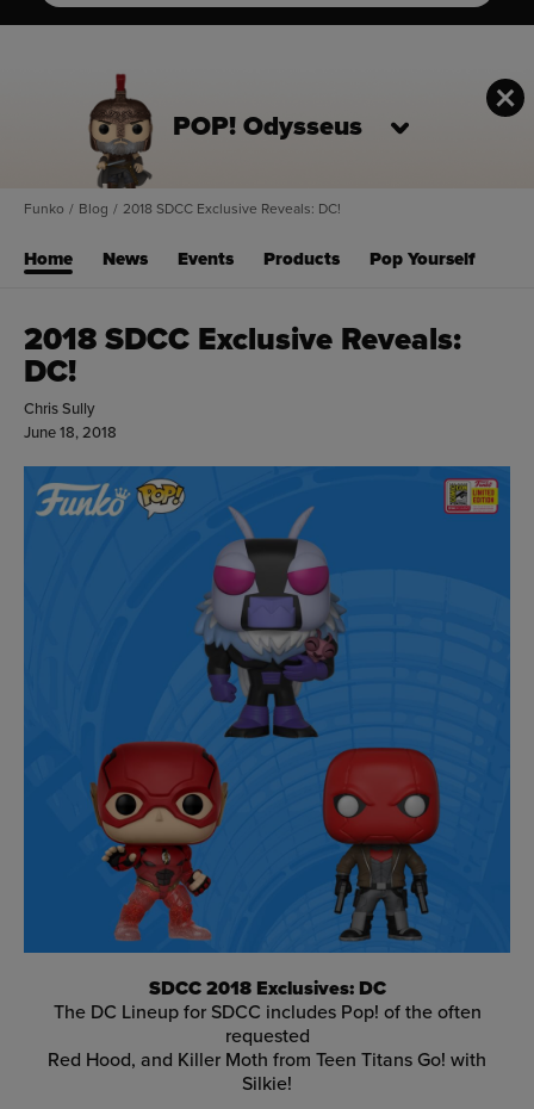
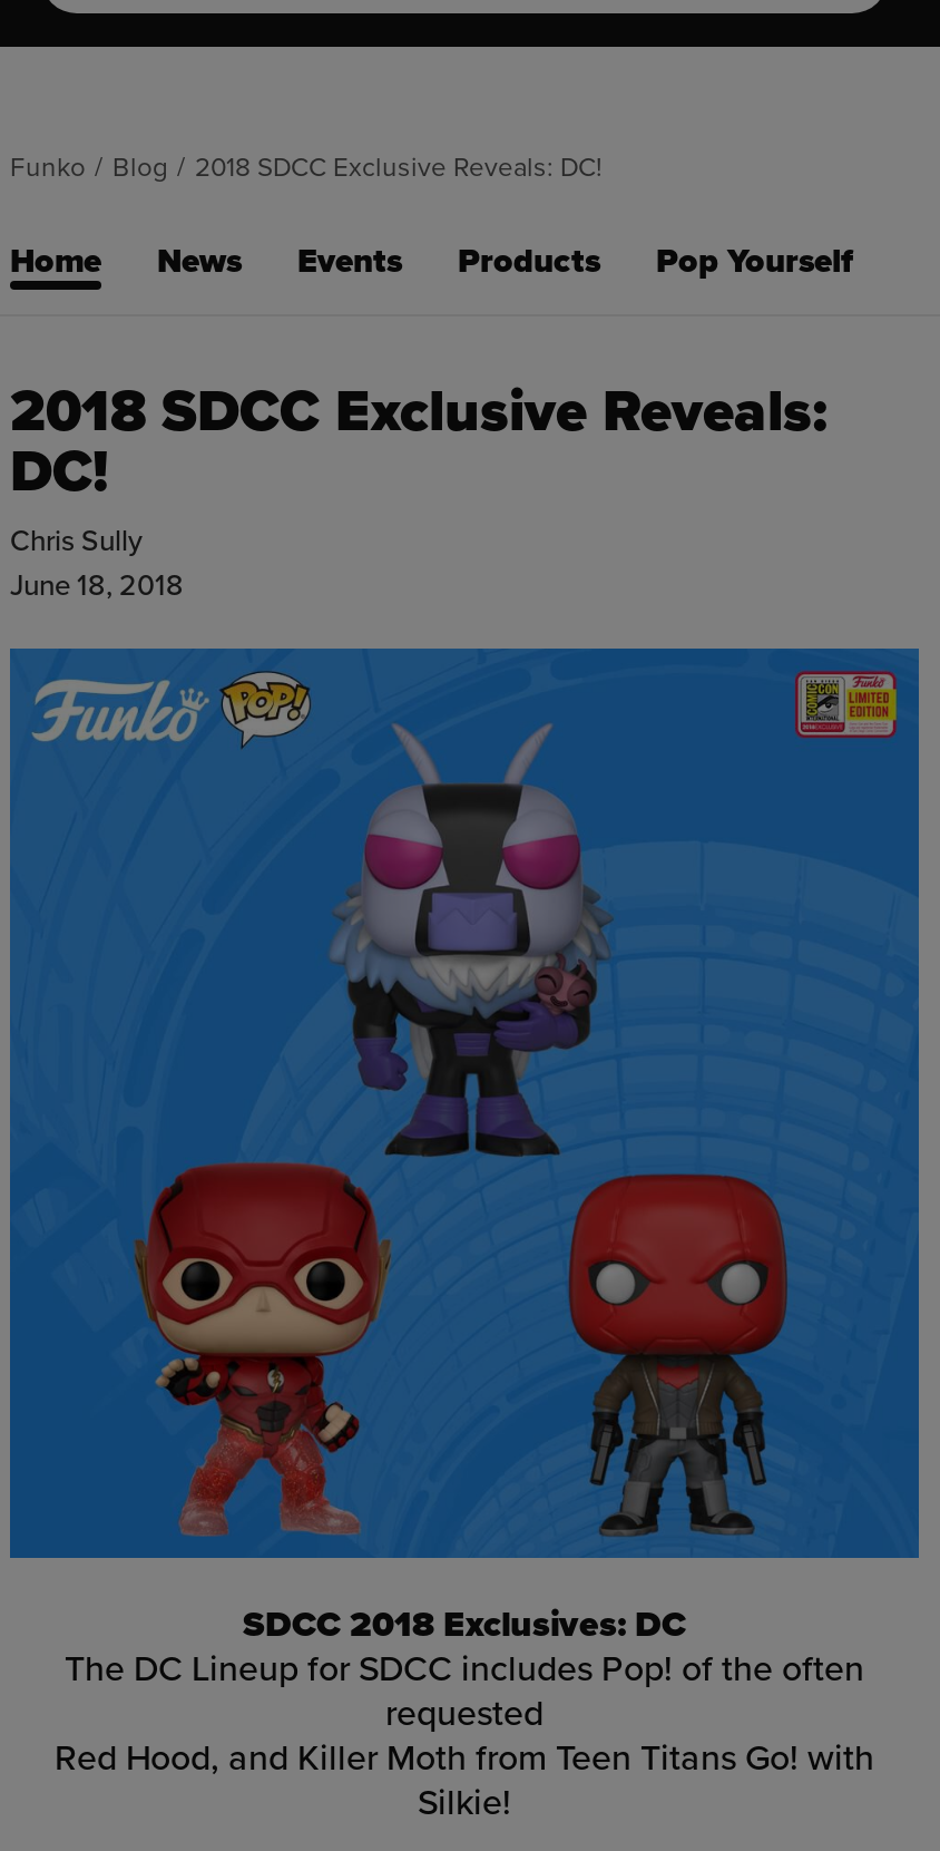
- [image]
- POP! Odysseus
